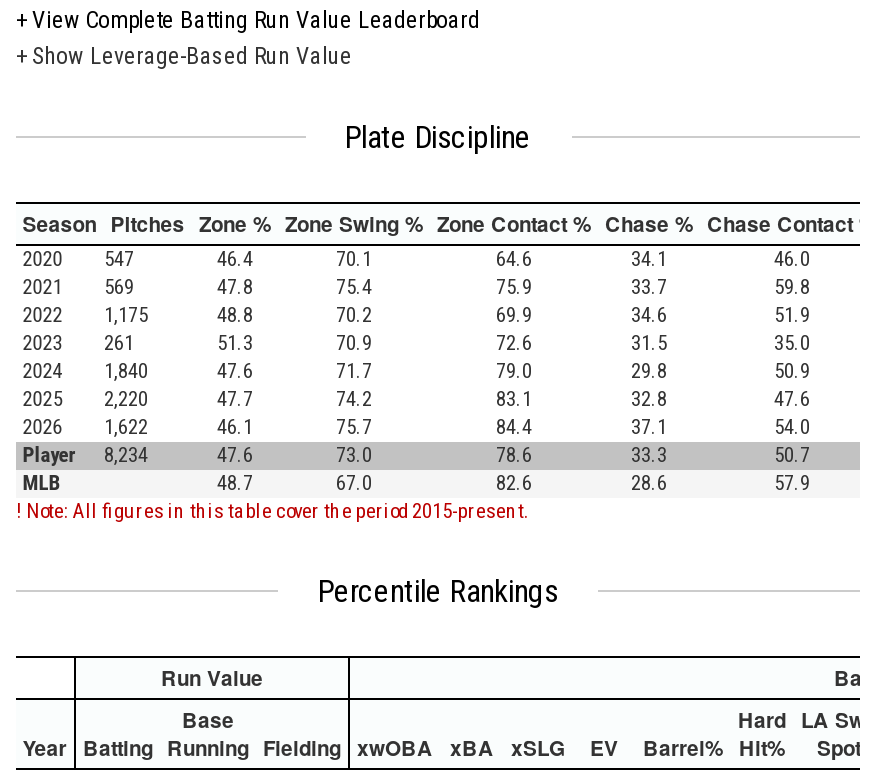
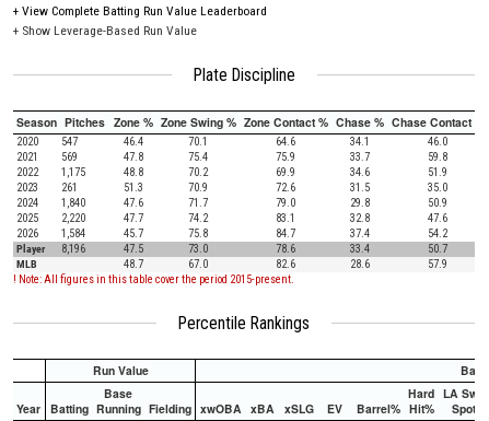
- 2026 1,622
+ 2026 1,584

- 46.1
+ 45.7

- 75.7
+ 75.8

- 84.4
+ 84.7

- 37.1
+ 37.4

- 54.0
+ 54.2

- Player 8,234
+ Player 8,196

- 47.6
+ 47.5

- 33.3
+ 33.4
